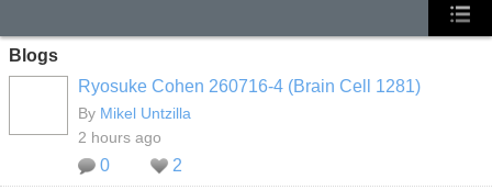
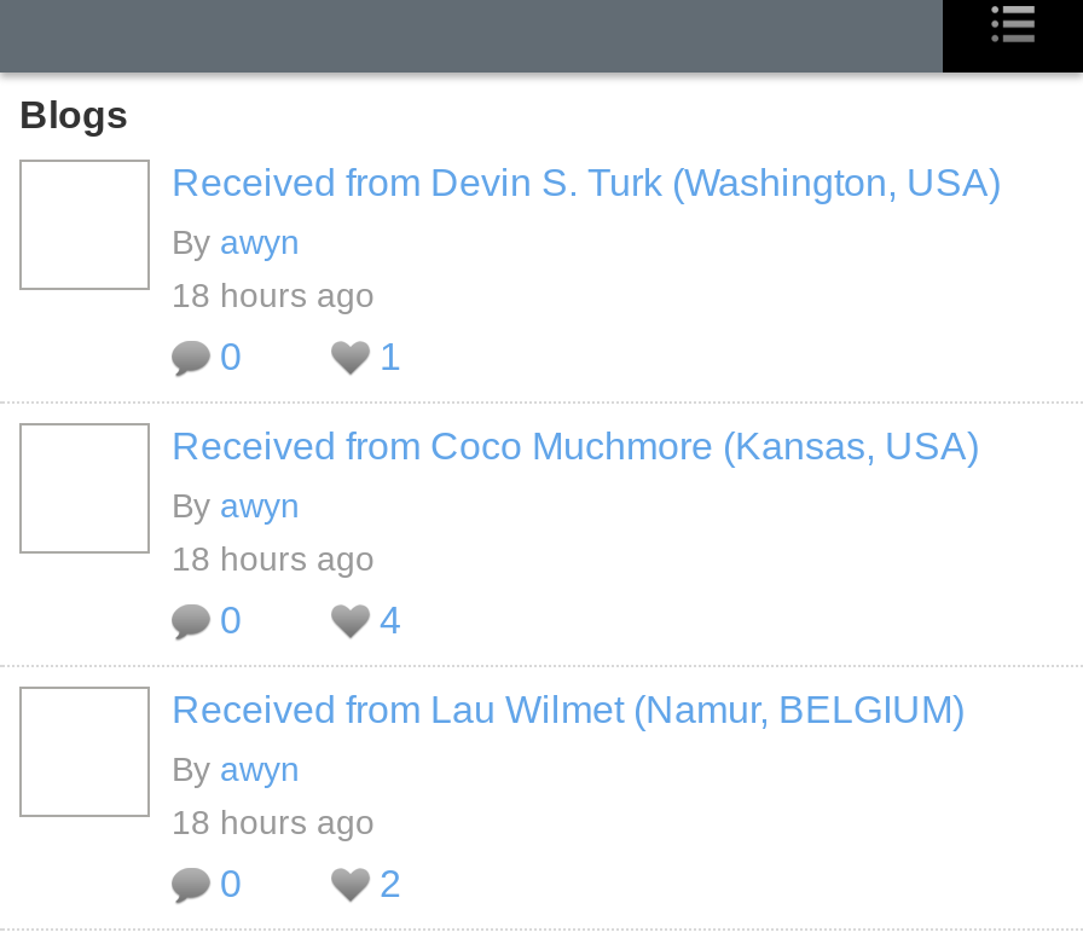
- Ryosuke Cohen 260716-4 (Brain Cell 1281)
- By Mikel Untzilla
- 2 hours ago
+ Received from Devin S. Turk (Washington, USA)
+ By awyn
+ 18 hours ago
+ 0
+ 1
+ Received from Coco Muchmore (Kansas, USA)
+ By awyn
+ 18 hours ago
+ 0
+ 4
+ Received from Lau Wilmet (Namur, BELGIUM)
+ By awyn
+ 18 hours ago
